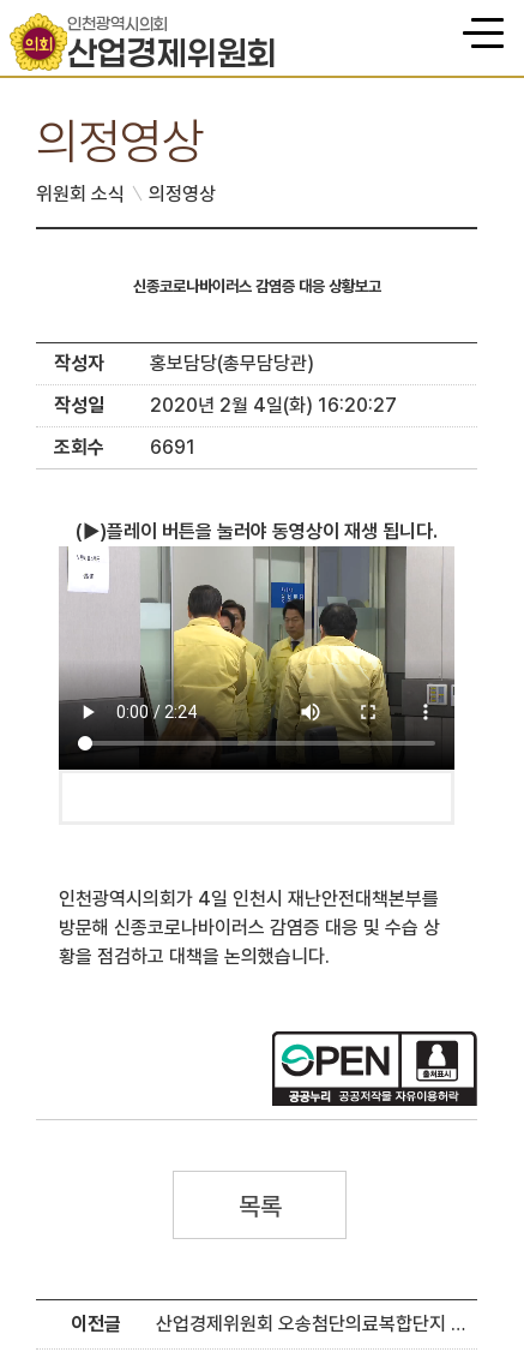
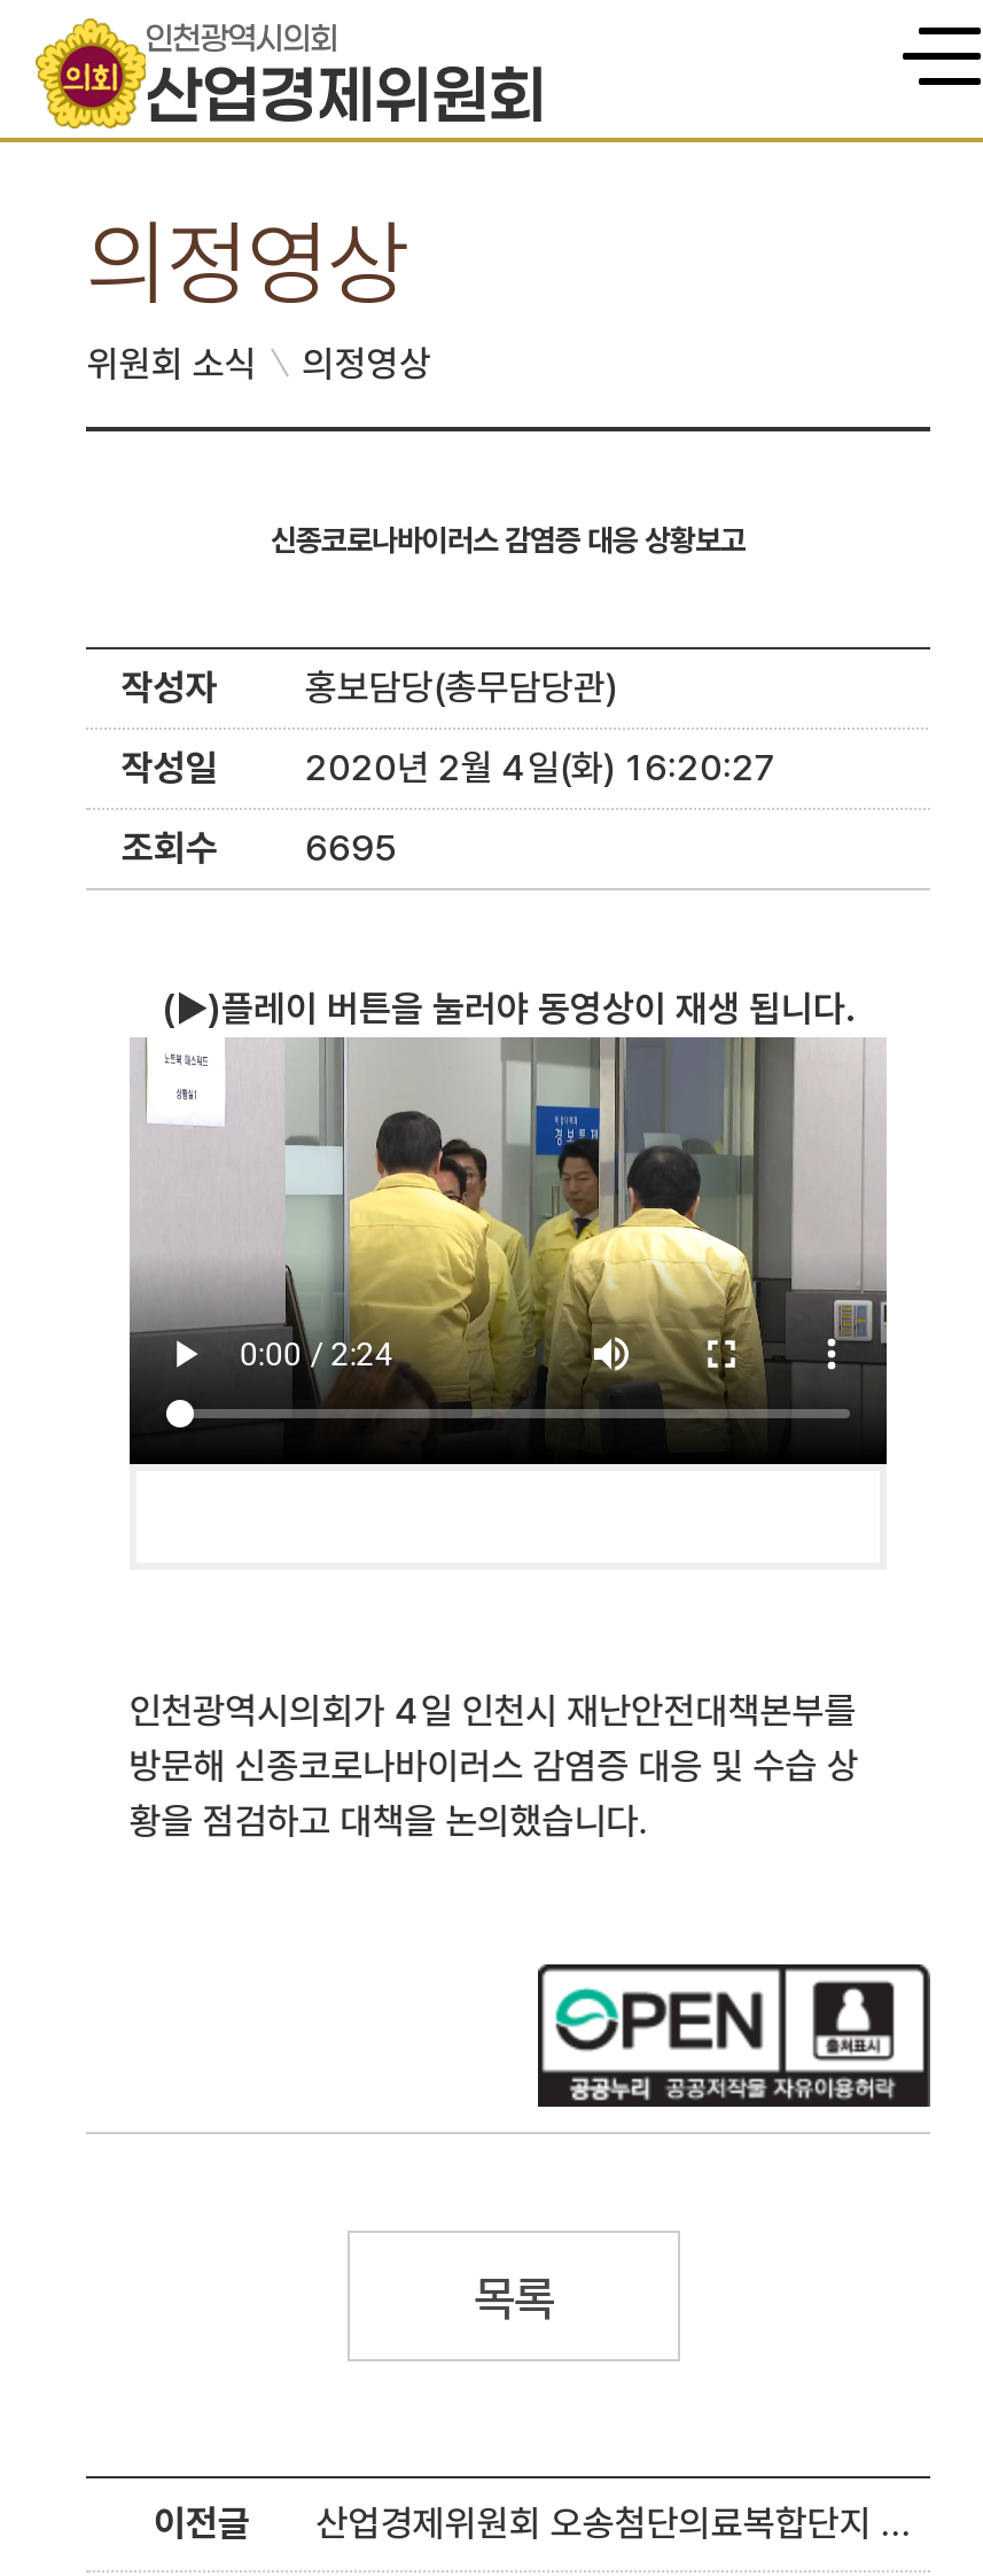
- 6691
+ 6695
